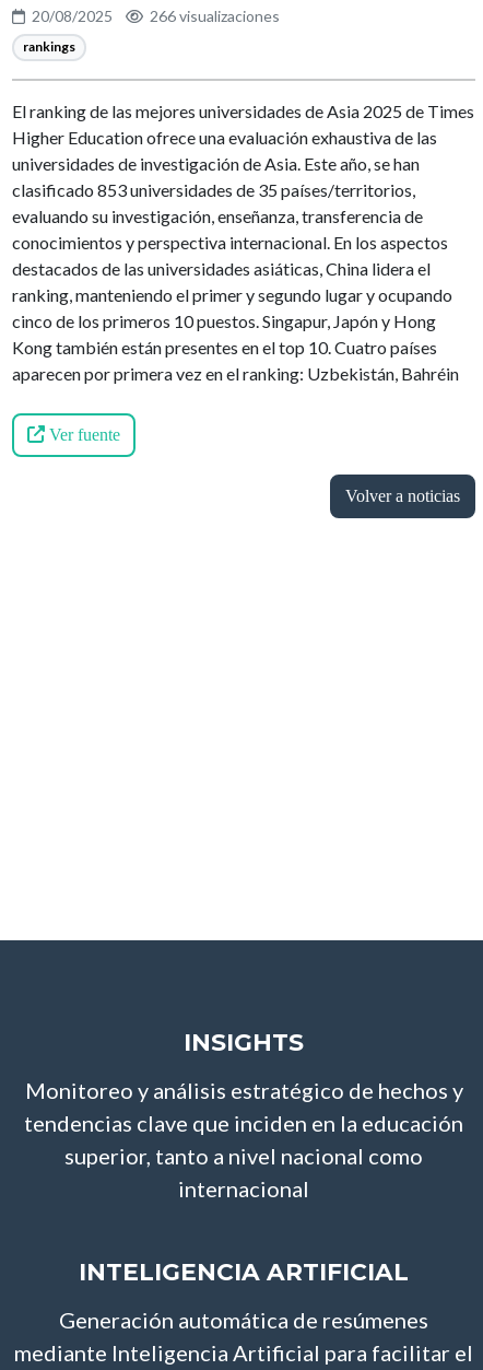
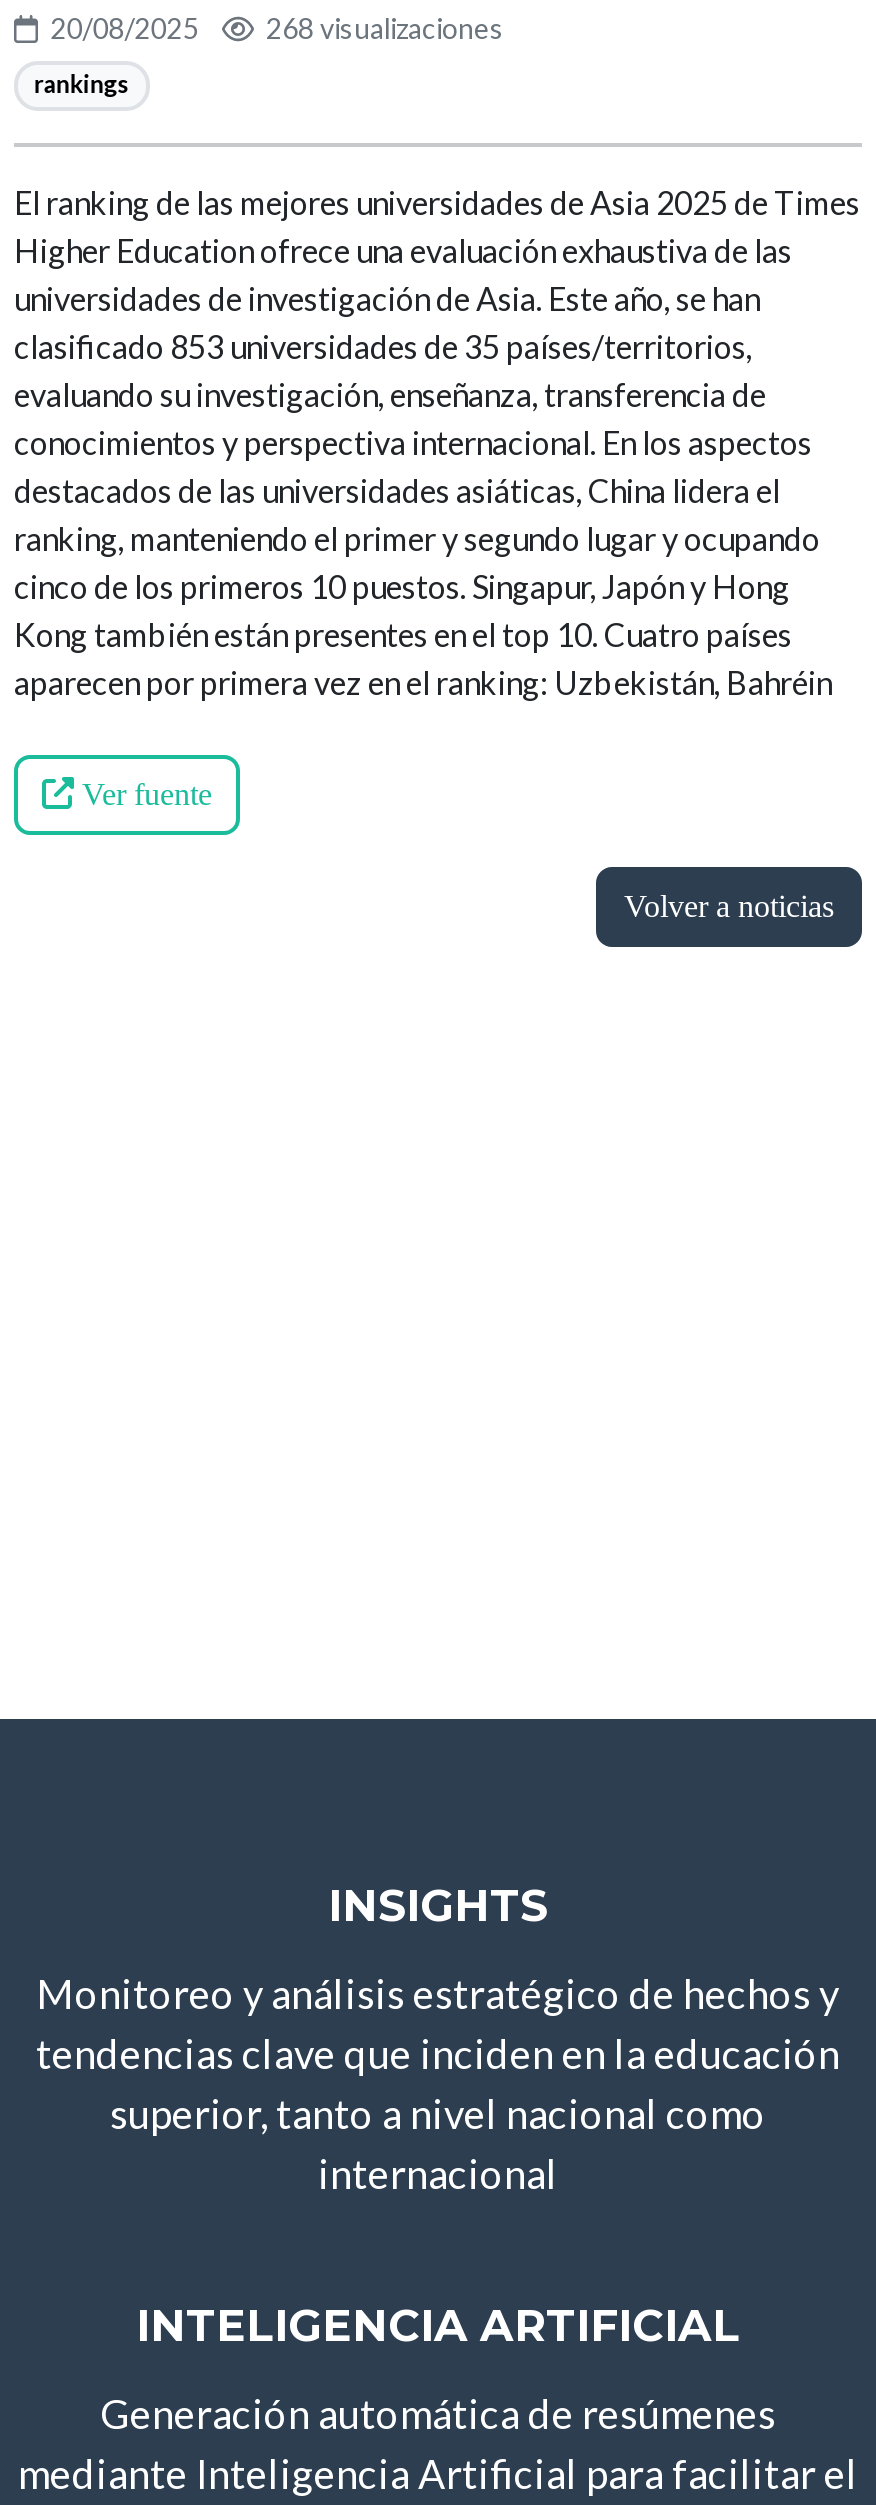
- 266 visualizaciones
+ 268 visualizaciones
